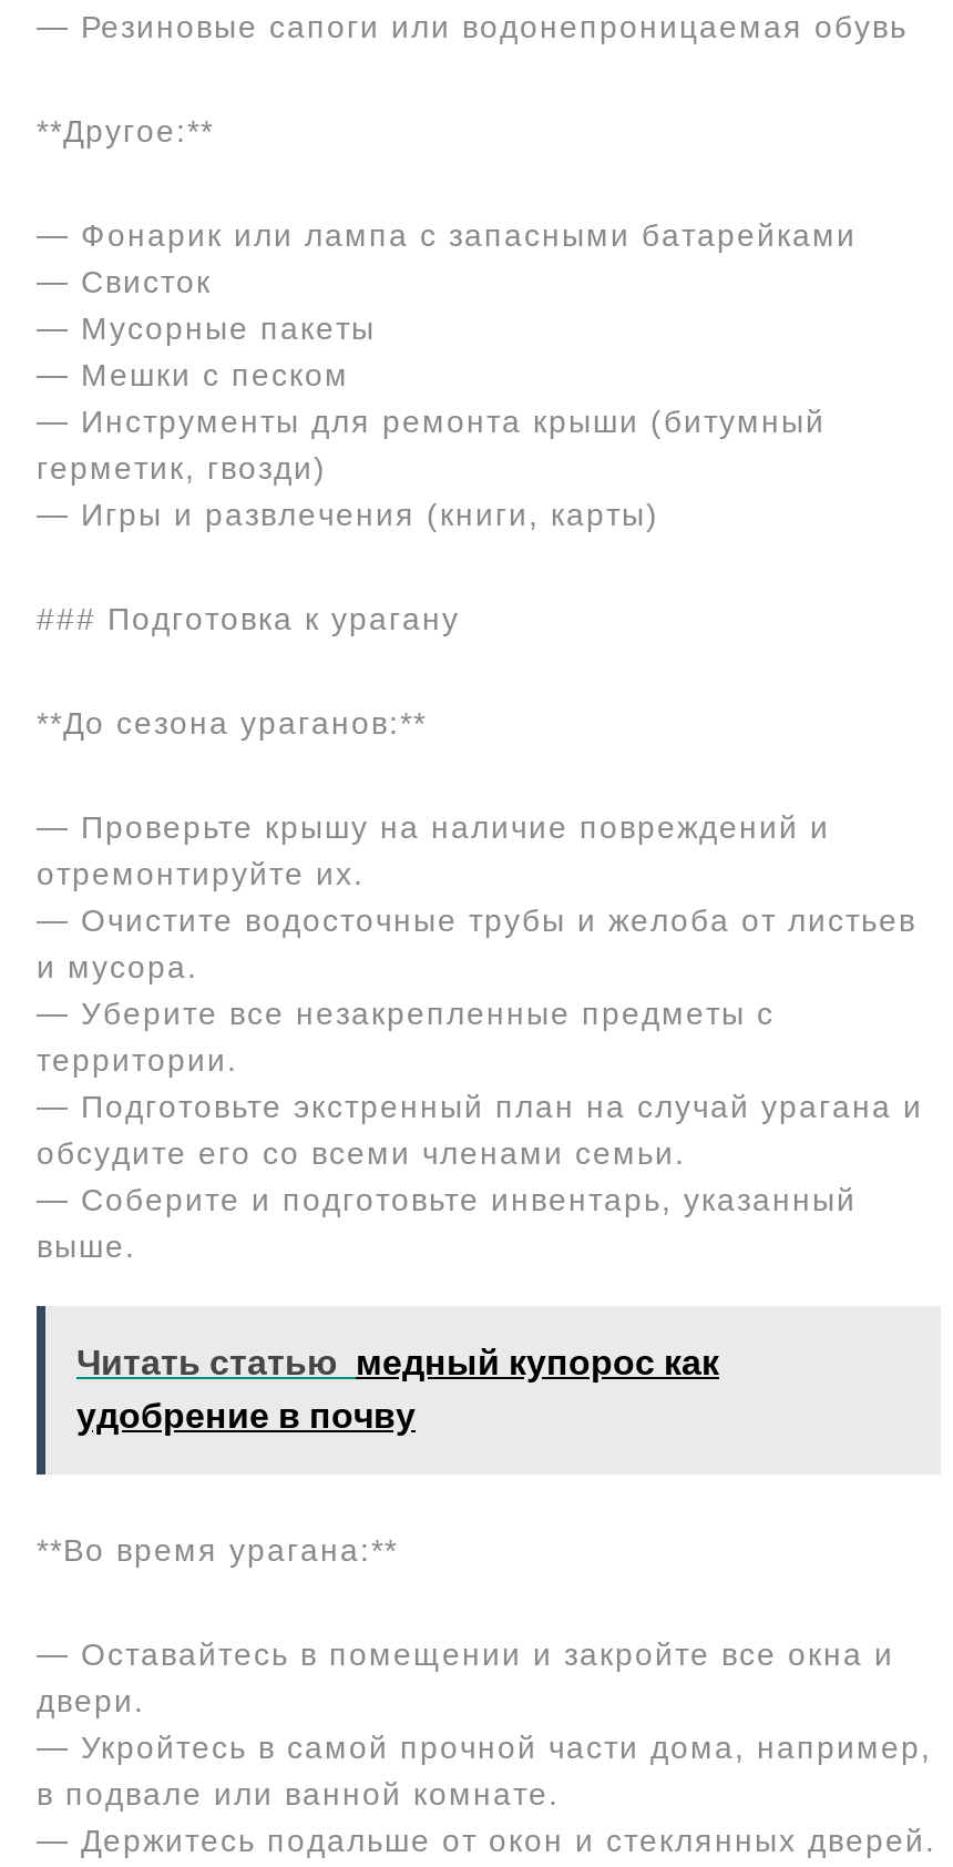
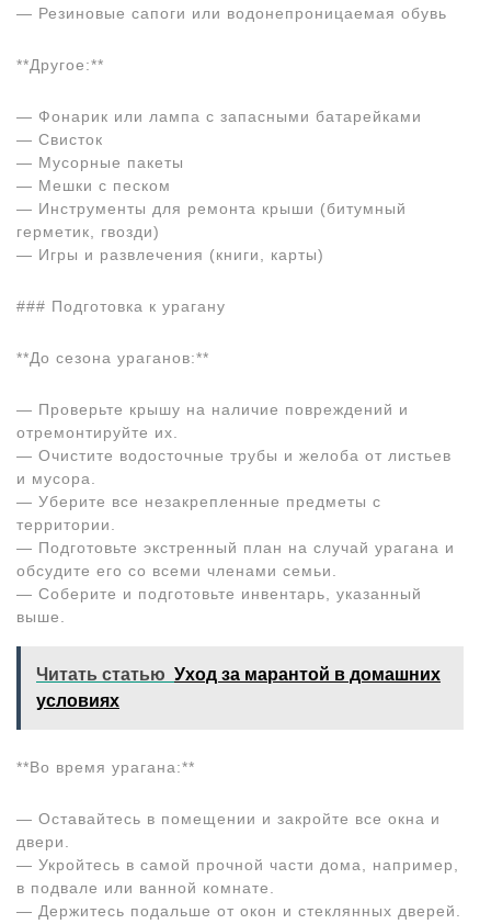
- Читать статью медный купорос как
- удобрение в почву
+ Читать статью Уход за марантой в домашних
+ условиях
